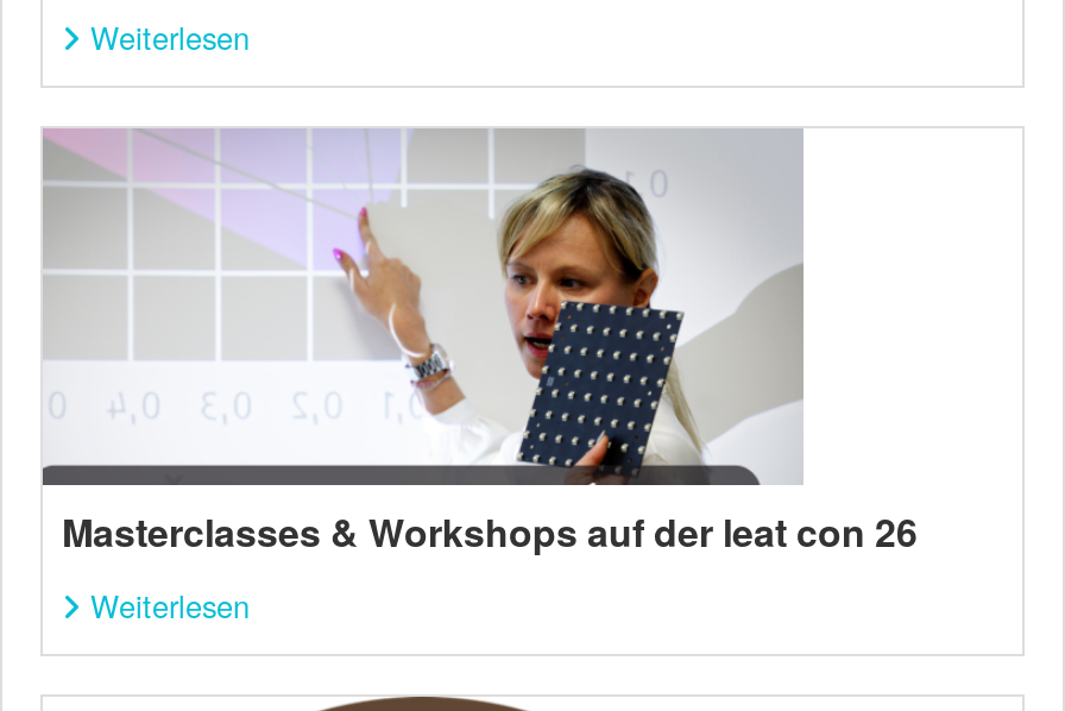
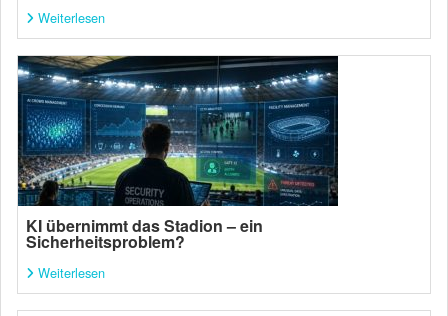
- [image]
- Masterclasses & Workshops auf der leat con 26
+ [image]
+ KI übernimmt das Stadion – ein
+ Sicherheitsproblem?
